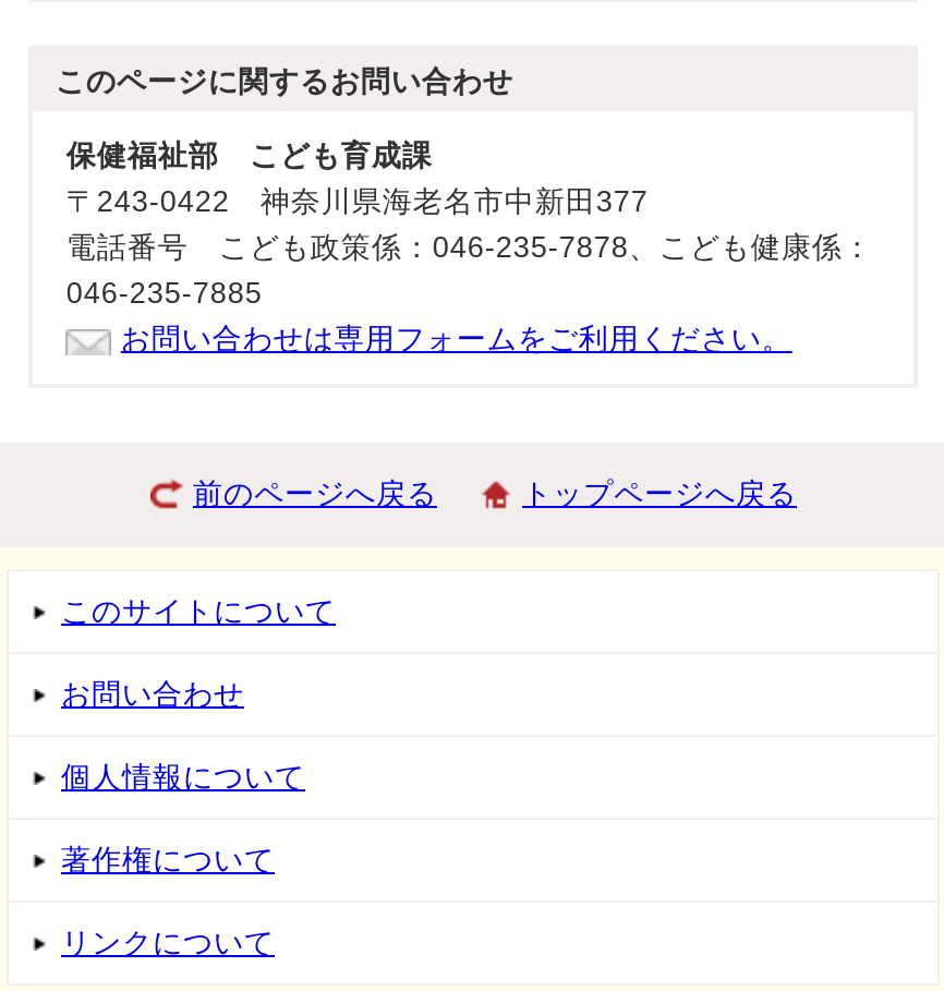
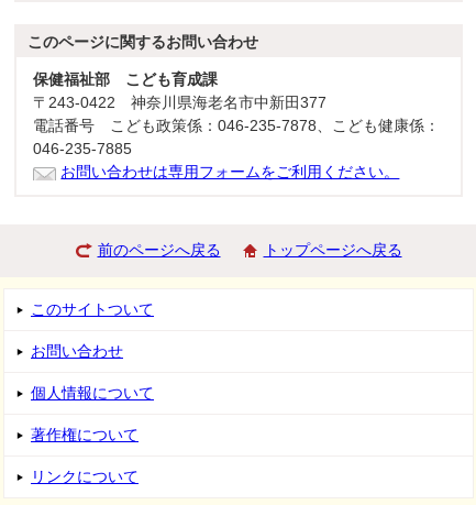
- このサイトについて
+ このサイトついて
